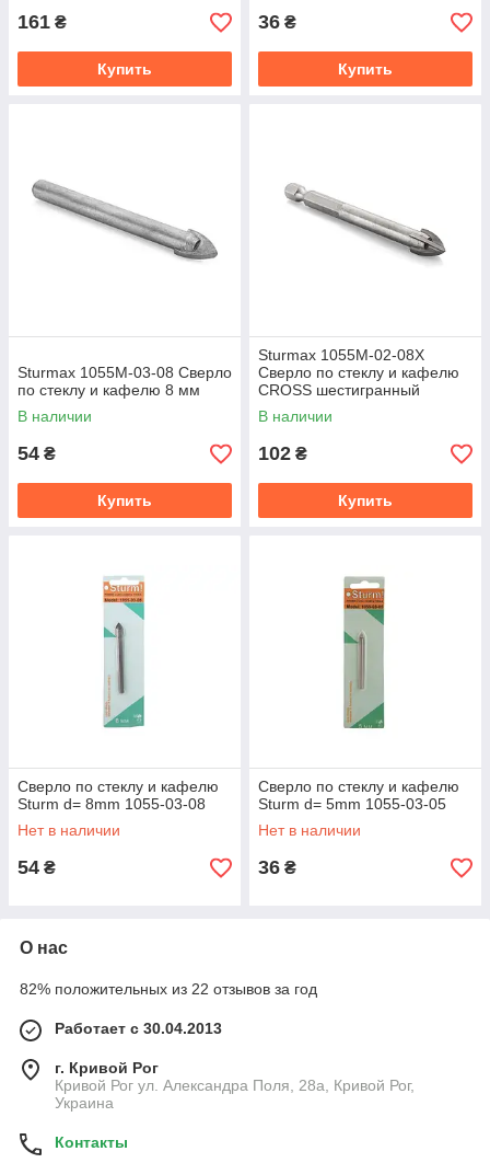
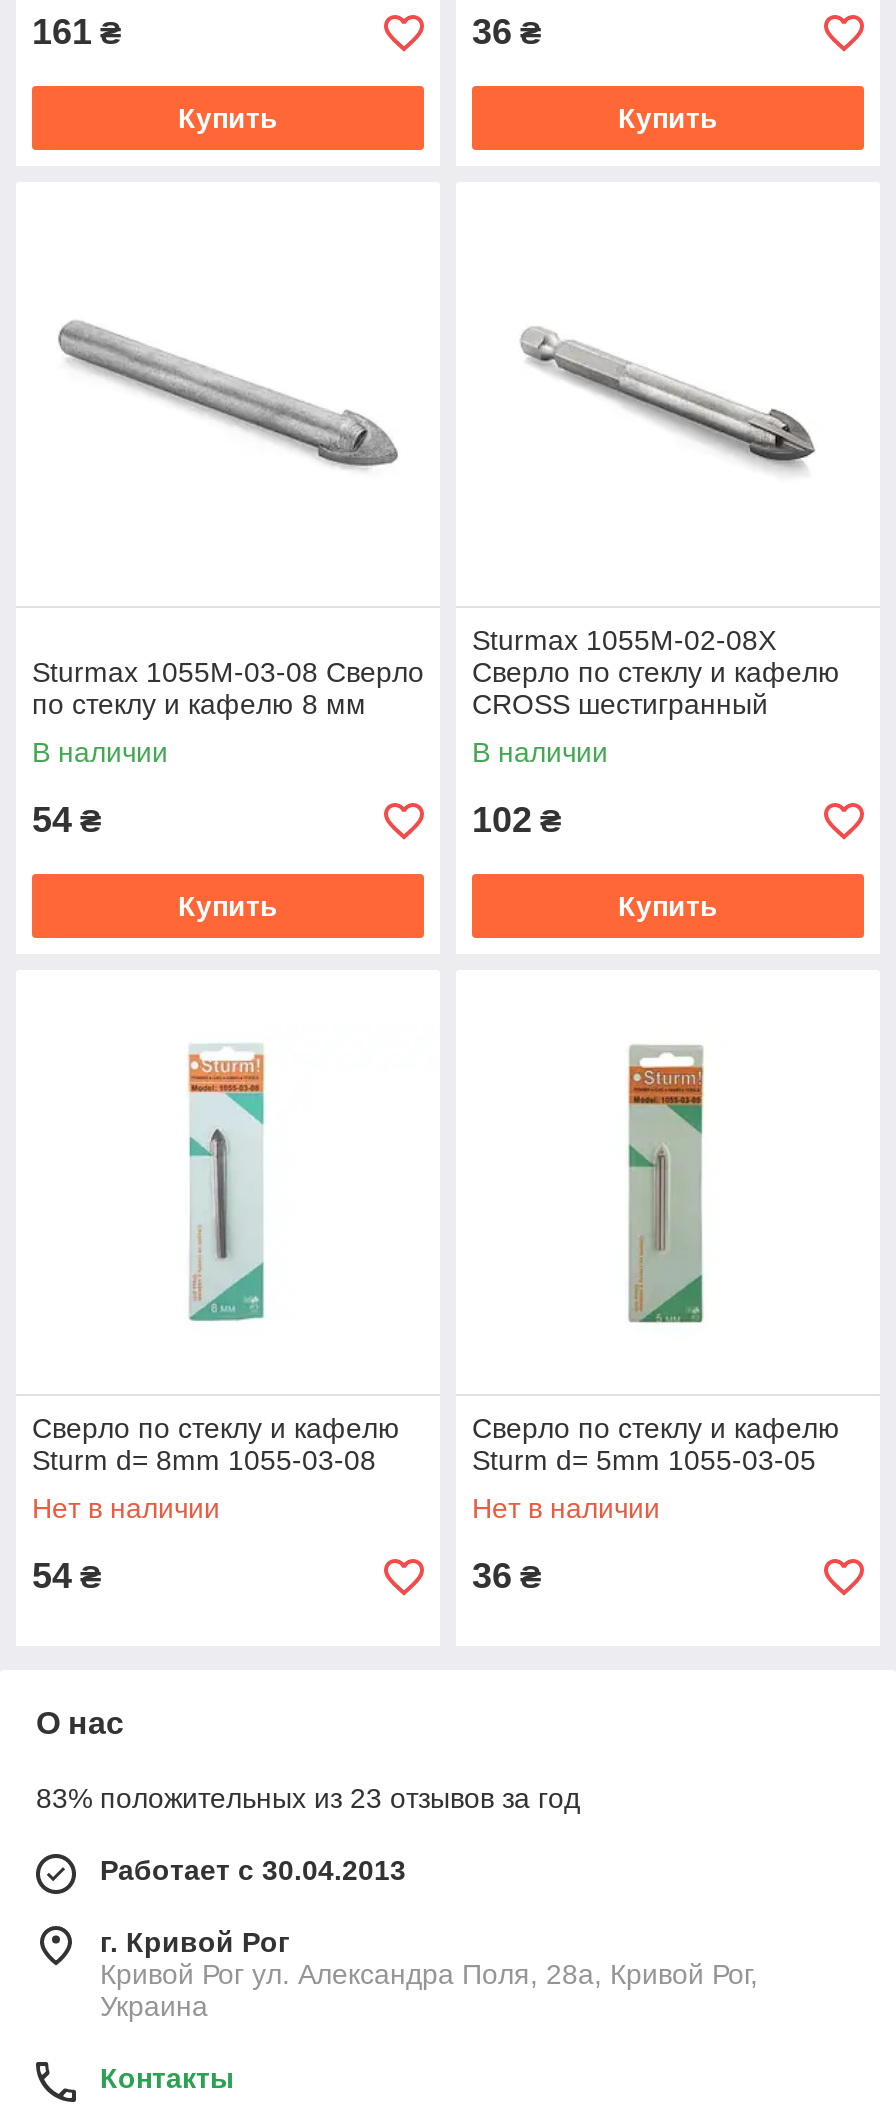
- 82% положительных из 22 отзывов за год
+ 83% положительных из 23 отзывов за год
